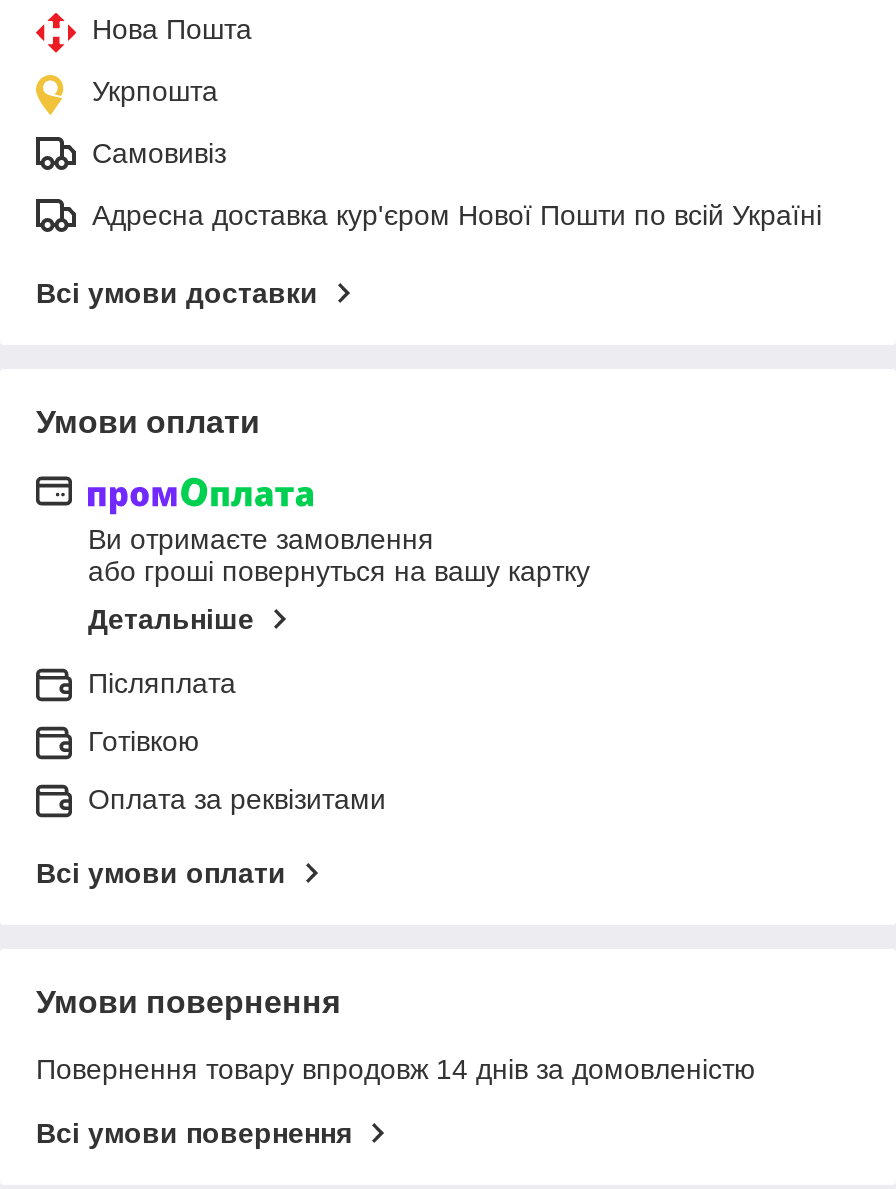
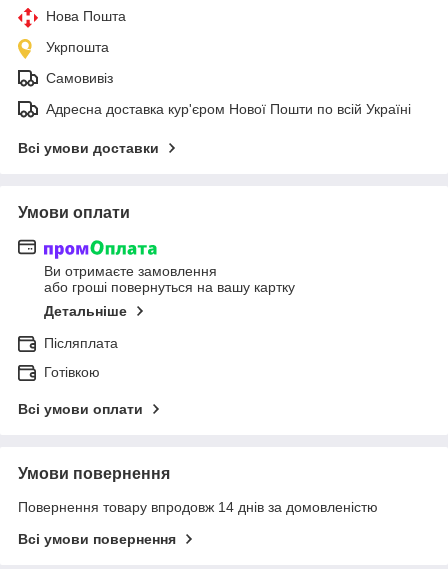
- Оплата за реквізитами
